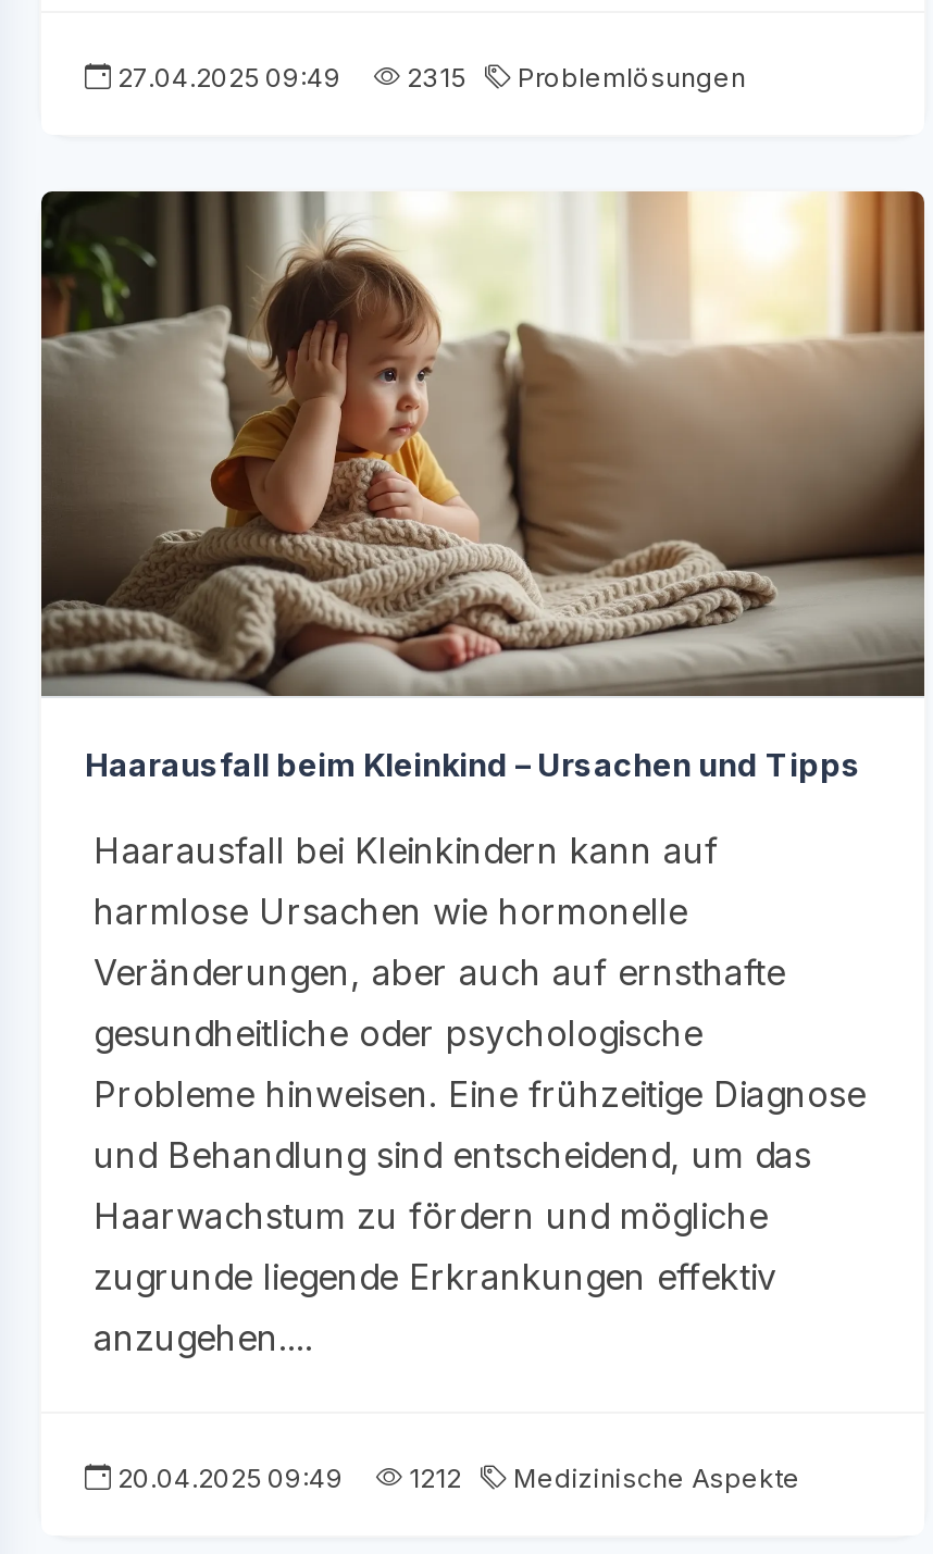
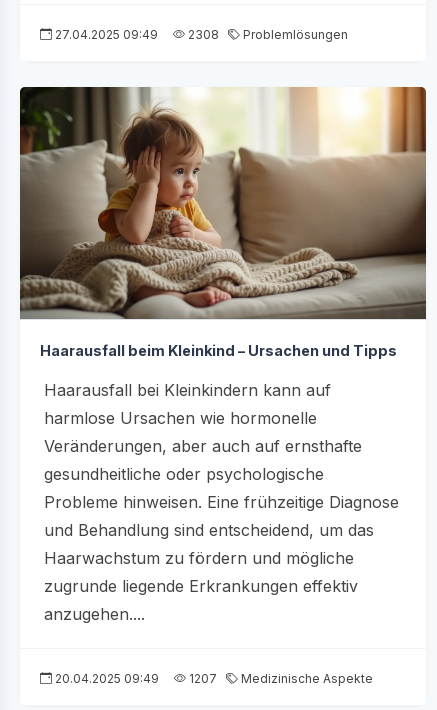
- 27.04.2025 09:49 2315 Problemlösungen
+ 27.04.2025 09:49 2308 Problemlösungen

- 20.04.2025 09:49 1212 Medizinische Aspekte
+ 20.04.2025 09:49 1207 Medizinische Aspekte
